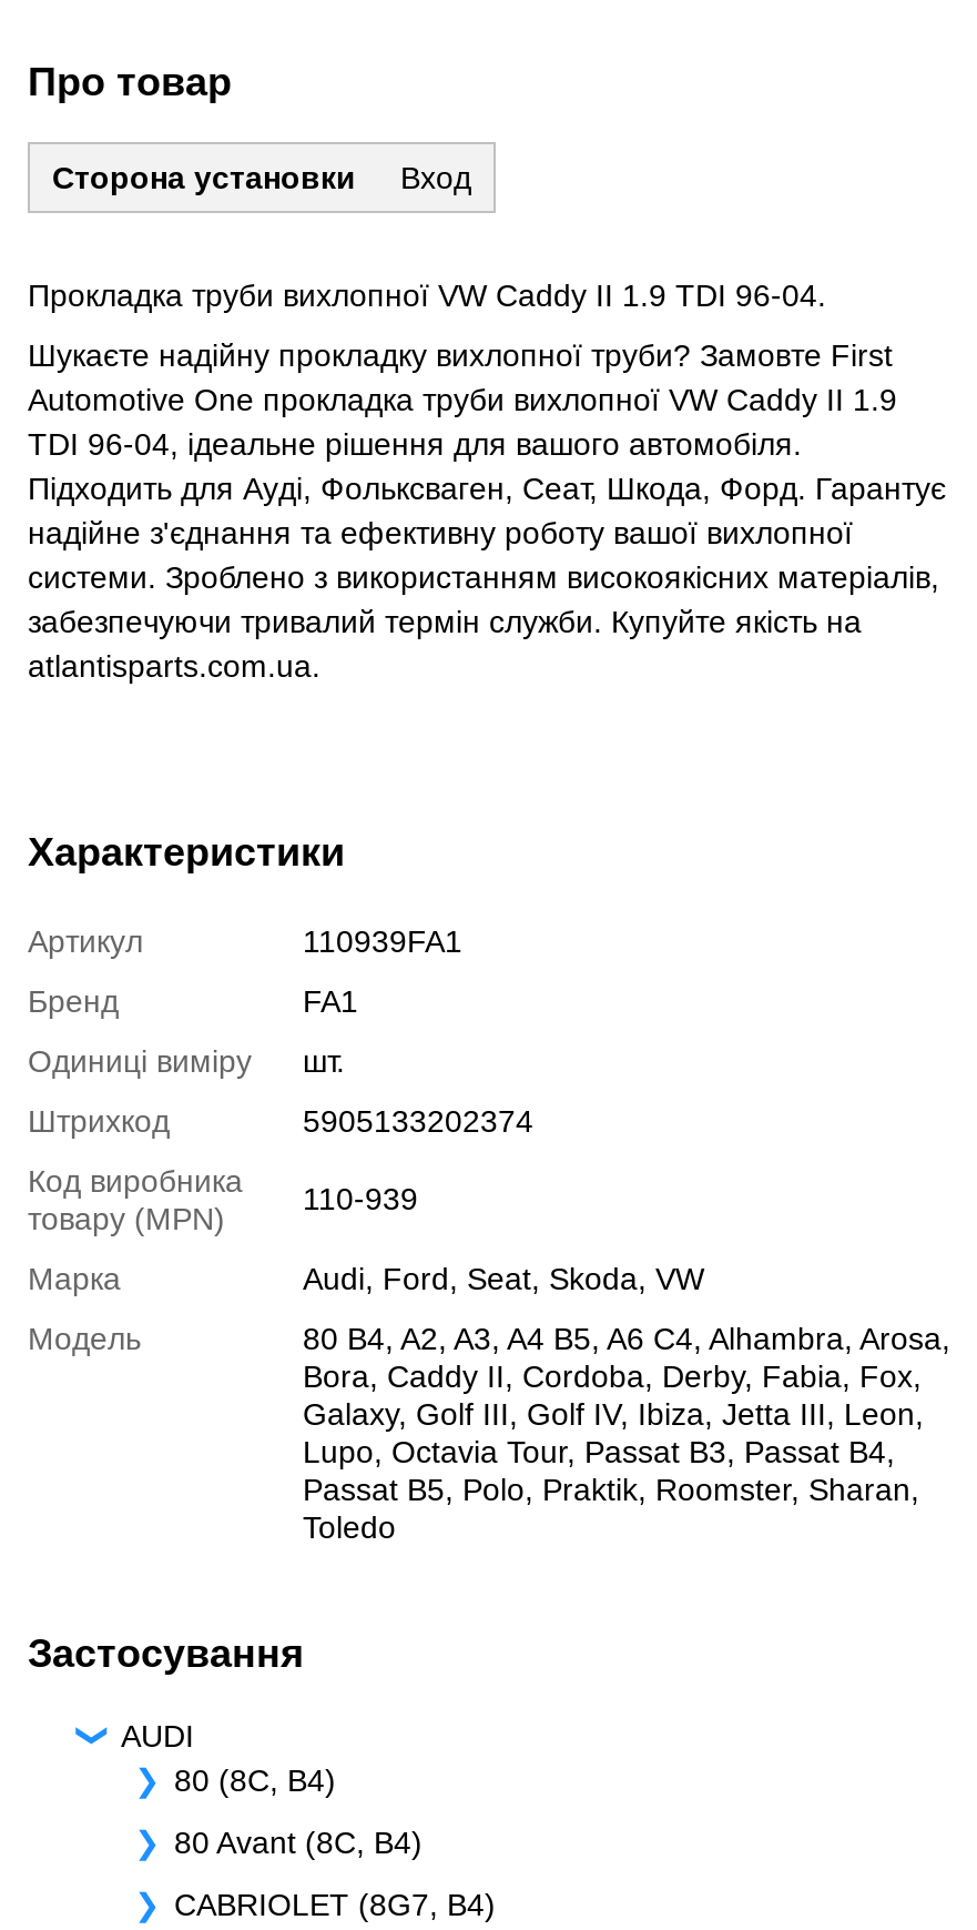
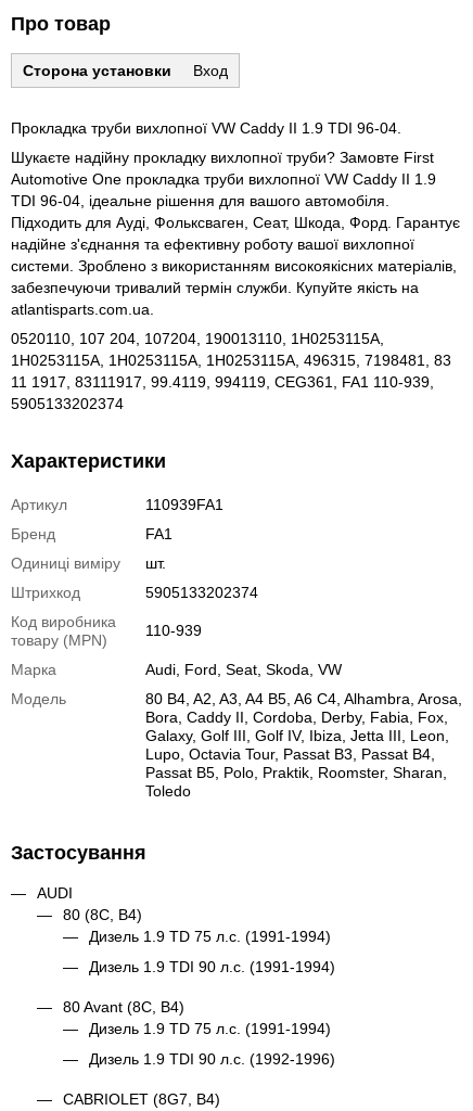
+ 0520110, 107 204, 107204, 190013110, 1H0253115A,
+ 1H0253115A, 1H0253115A, 1H0253115A, 496315, 7198481, 83
+ 11 1917, 83111917, 99.4119, 994119, CEG361, FA1 110-939,
+ 5905133202374

+ Дизель 1.9 TD 75 л.с. (1991-1994)
+ Дизель 1.9 TDI 90 л.с. (1991-1994)

+ Дизель 1.9 TD 75 л.с. (1991-1994)
+ Дизель 1.9 TDI 90 л.с. (1992-1996)
